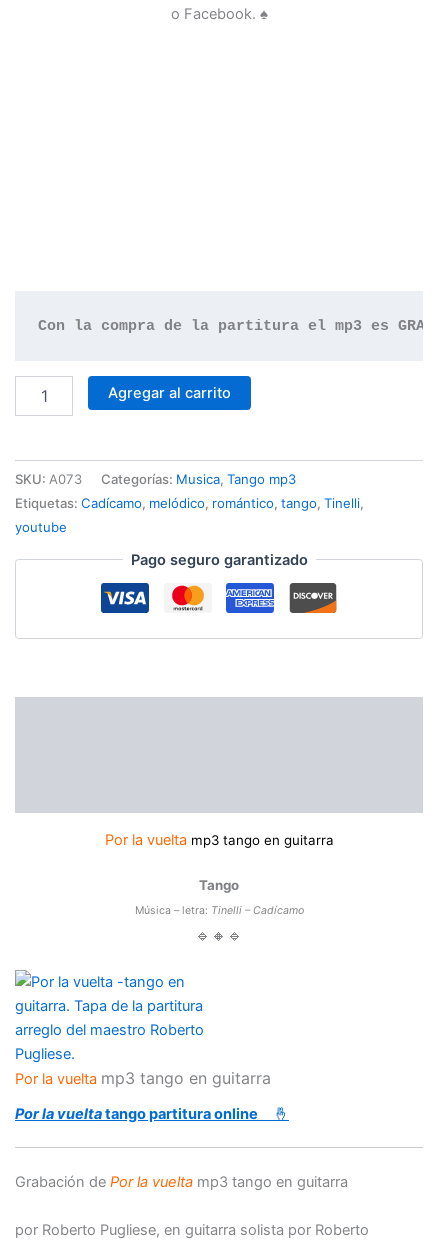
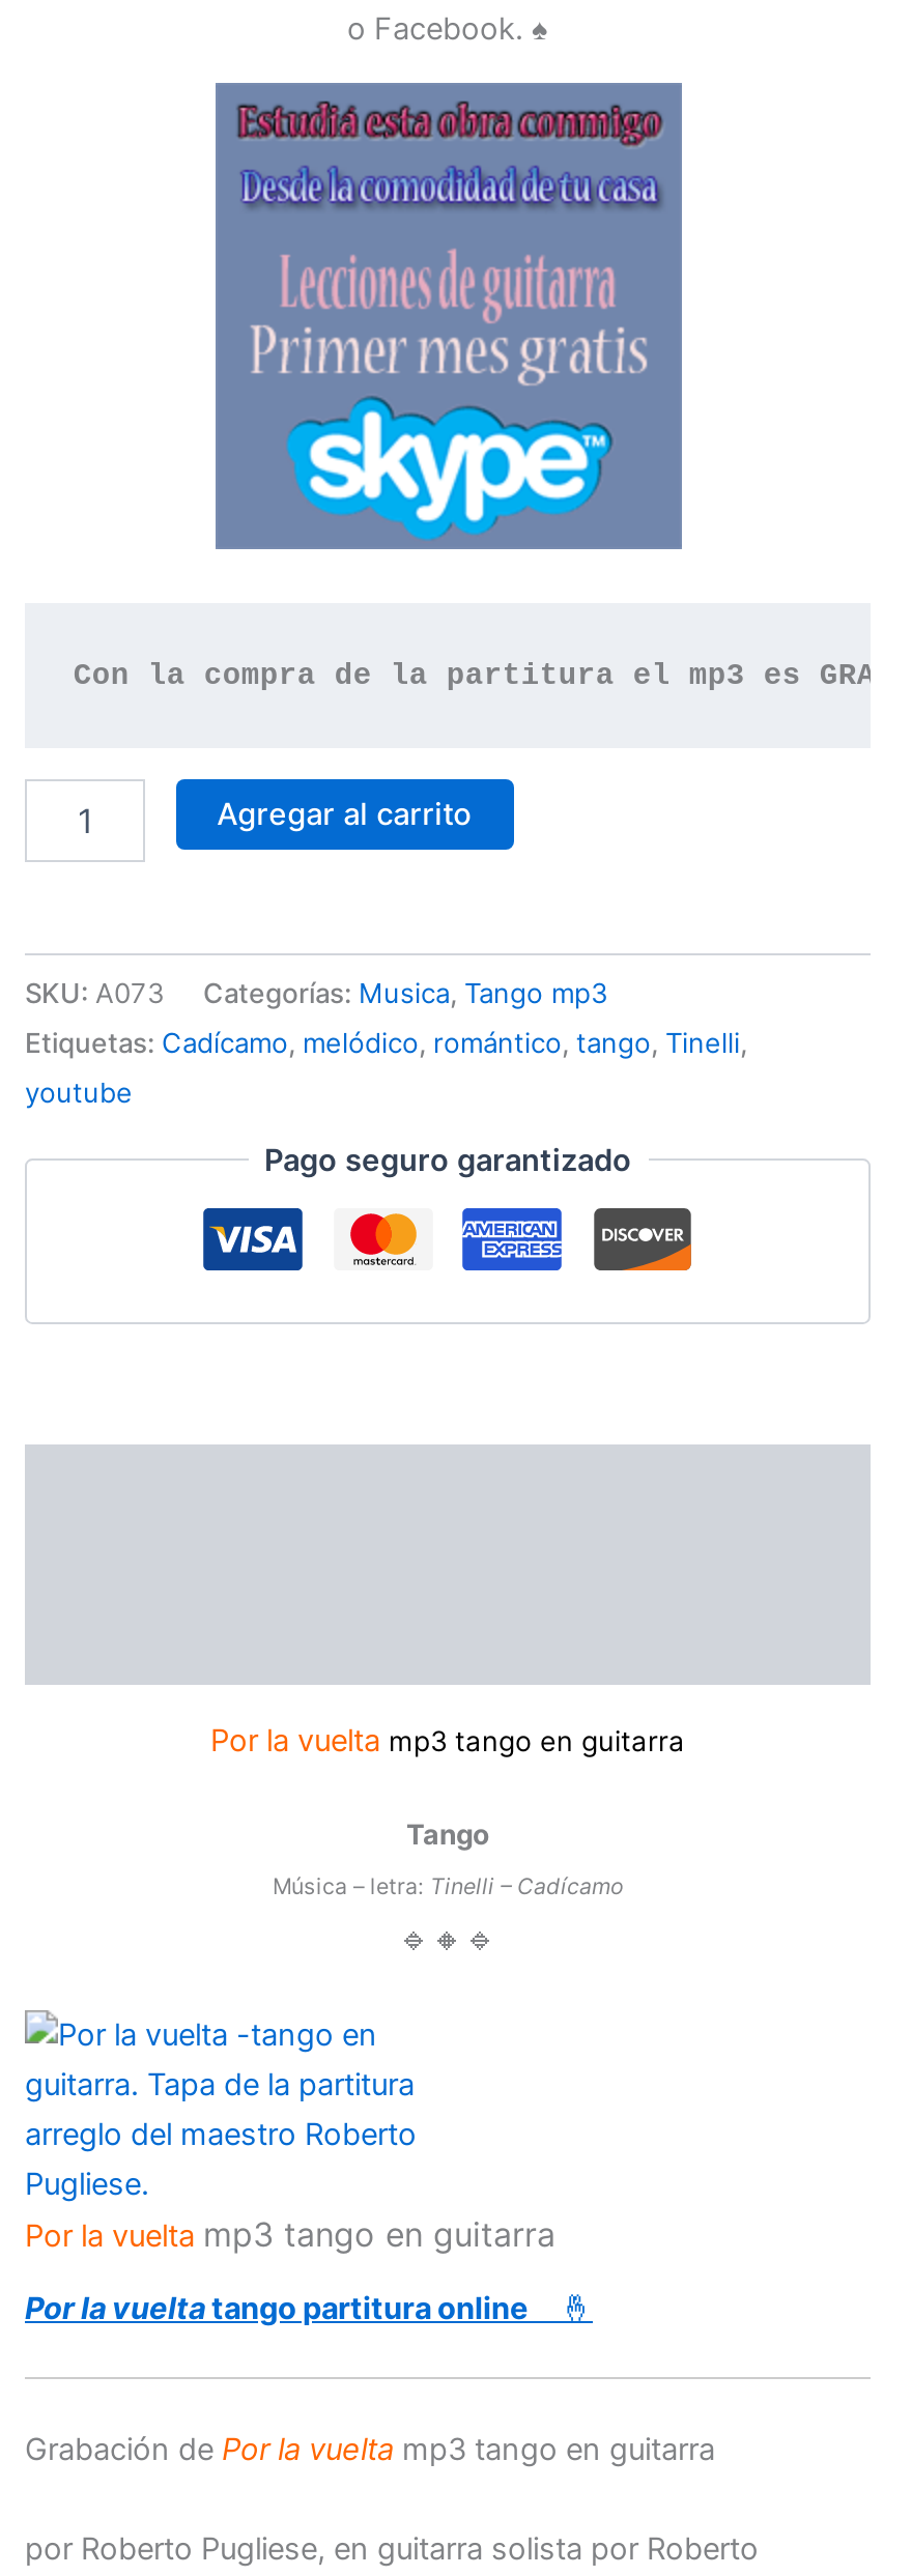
+ [image]
